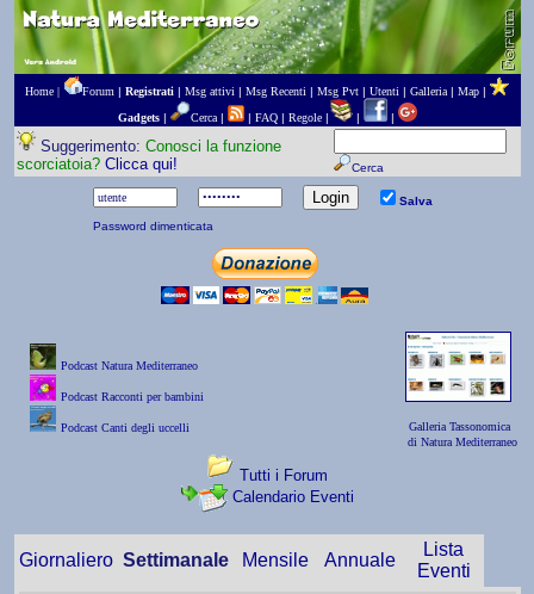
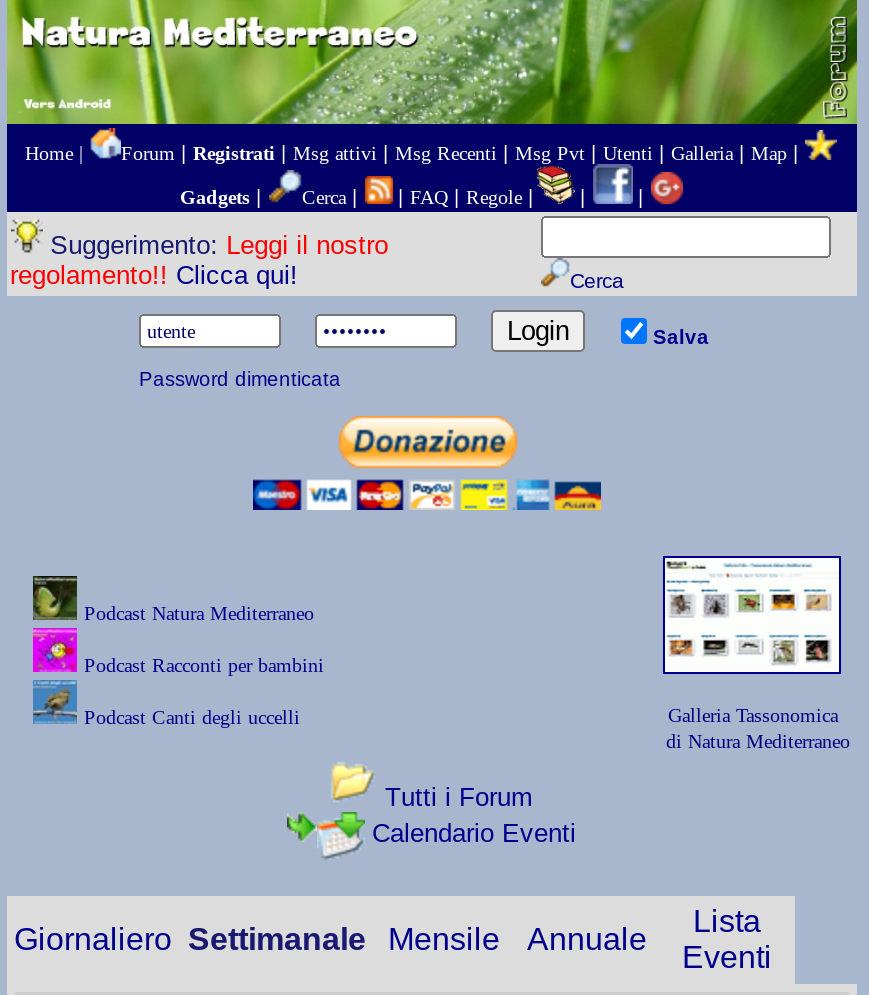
- Suggerimento: Conosci la funzione
+ Suggerimento: Leggi il nostro

- scorciatoia? Clicca qui!
+ regolamento!! Clicca qui!
